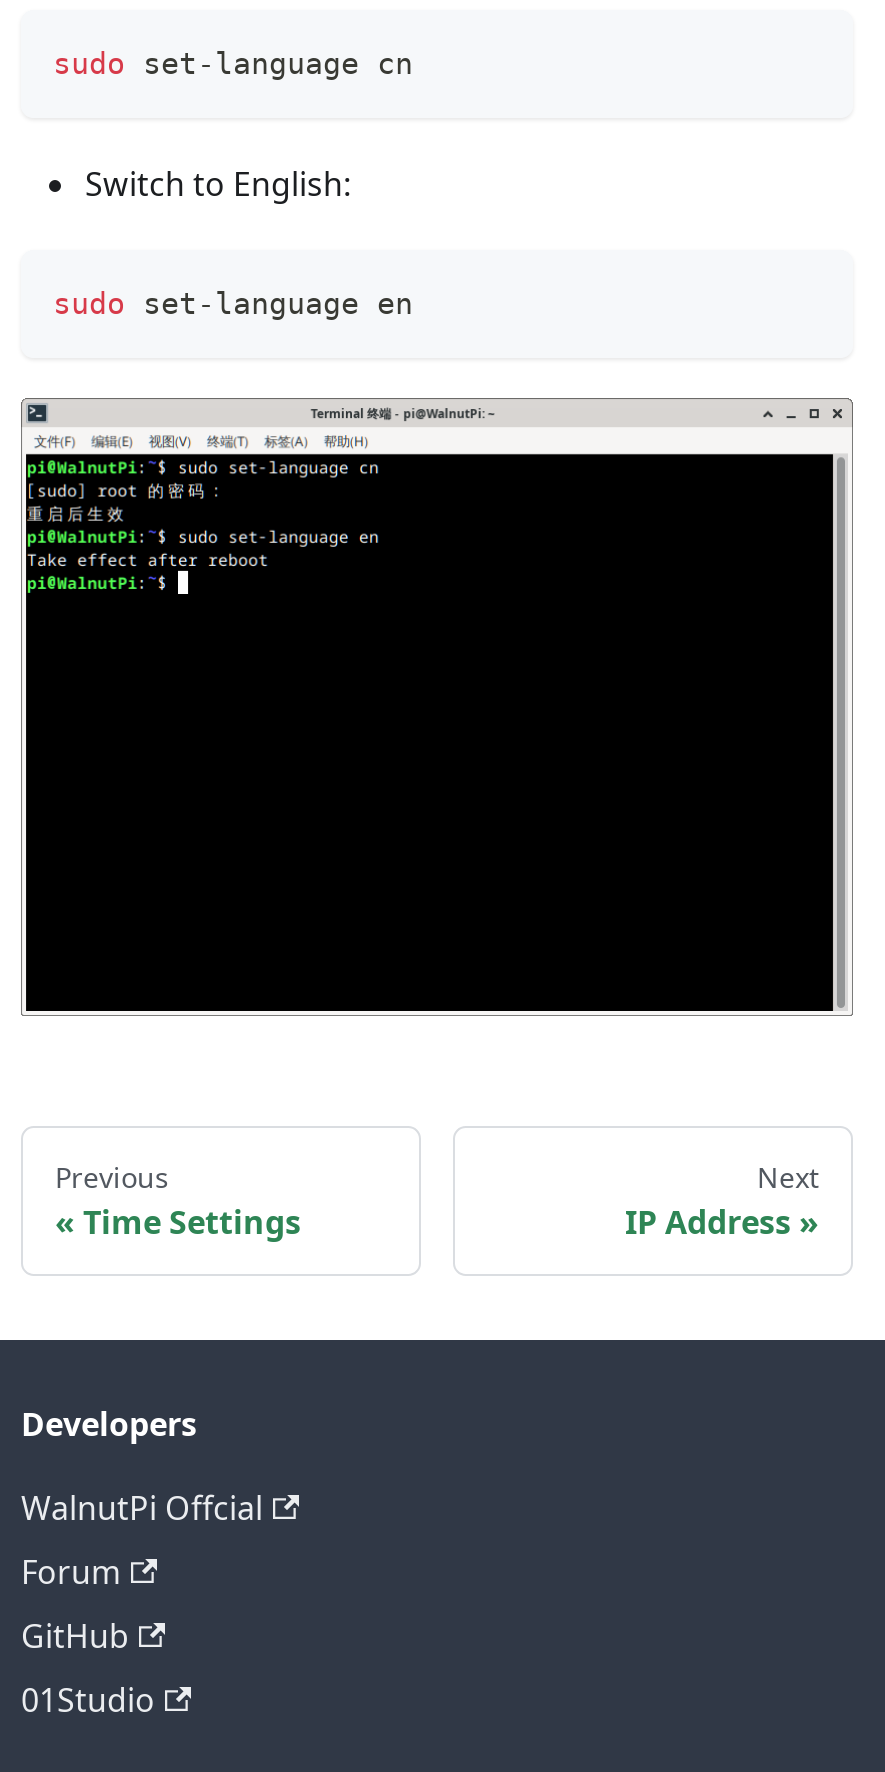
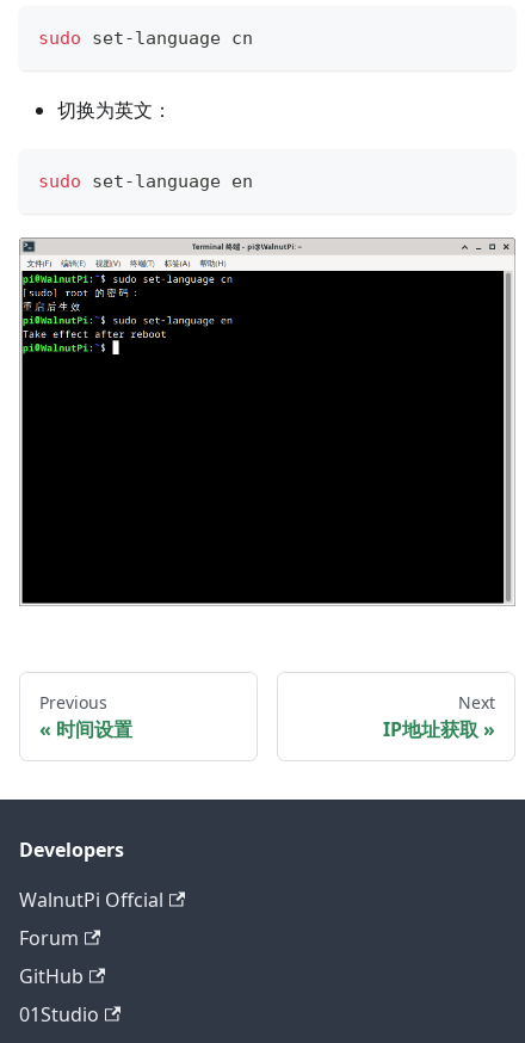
- Switch to English:
+ 切换为英文：

- Time Settings
+ 时间设置

- IP Address
+ IP地址获取
